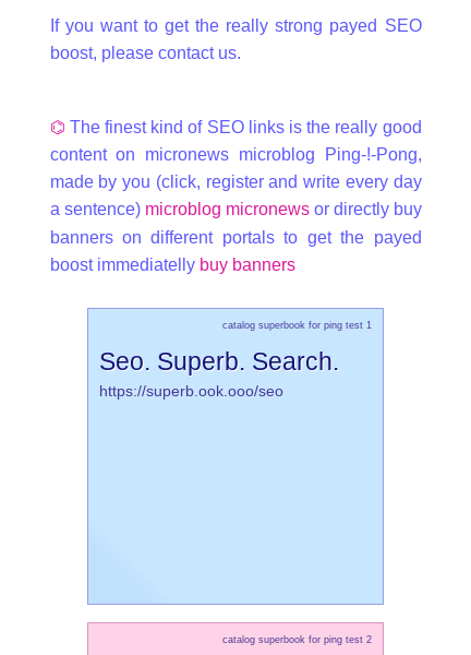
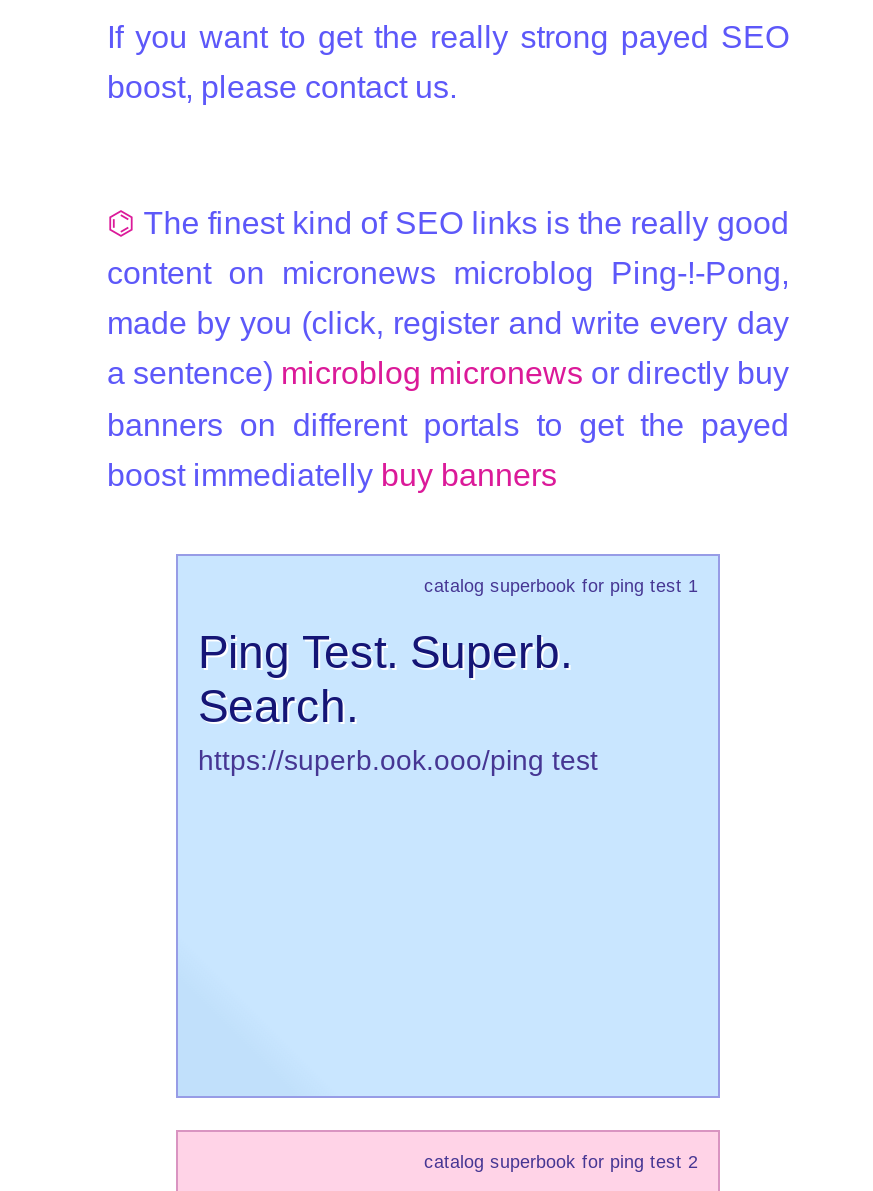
- Seo. Superb. Search.
- https://superb.ook.ooo/seo
+ Ping Test. Superb.
+ Search.
+ https://superb.ook.ooo/ping test
